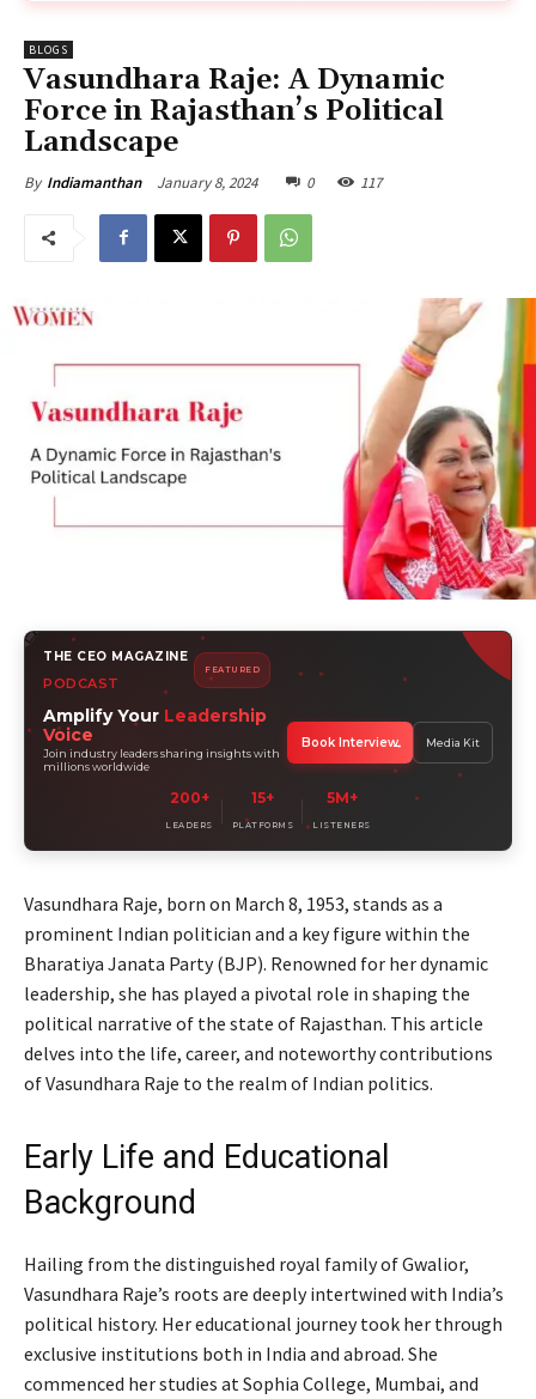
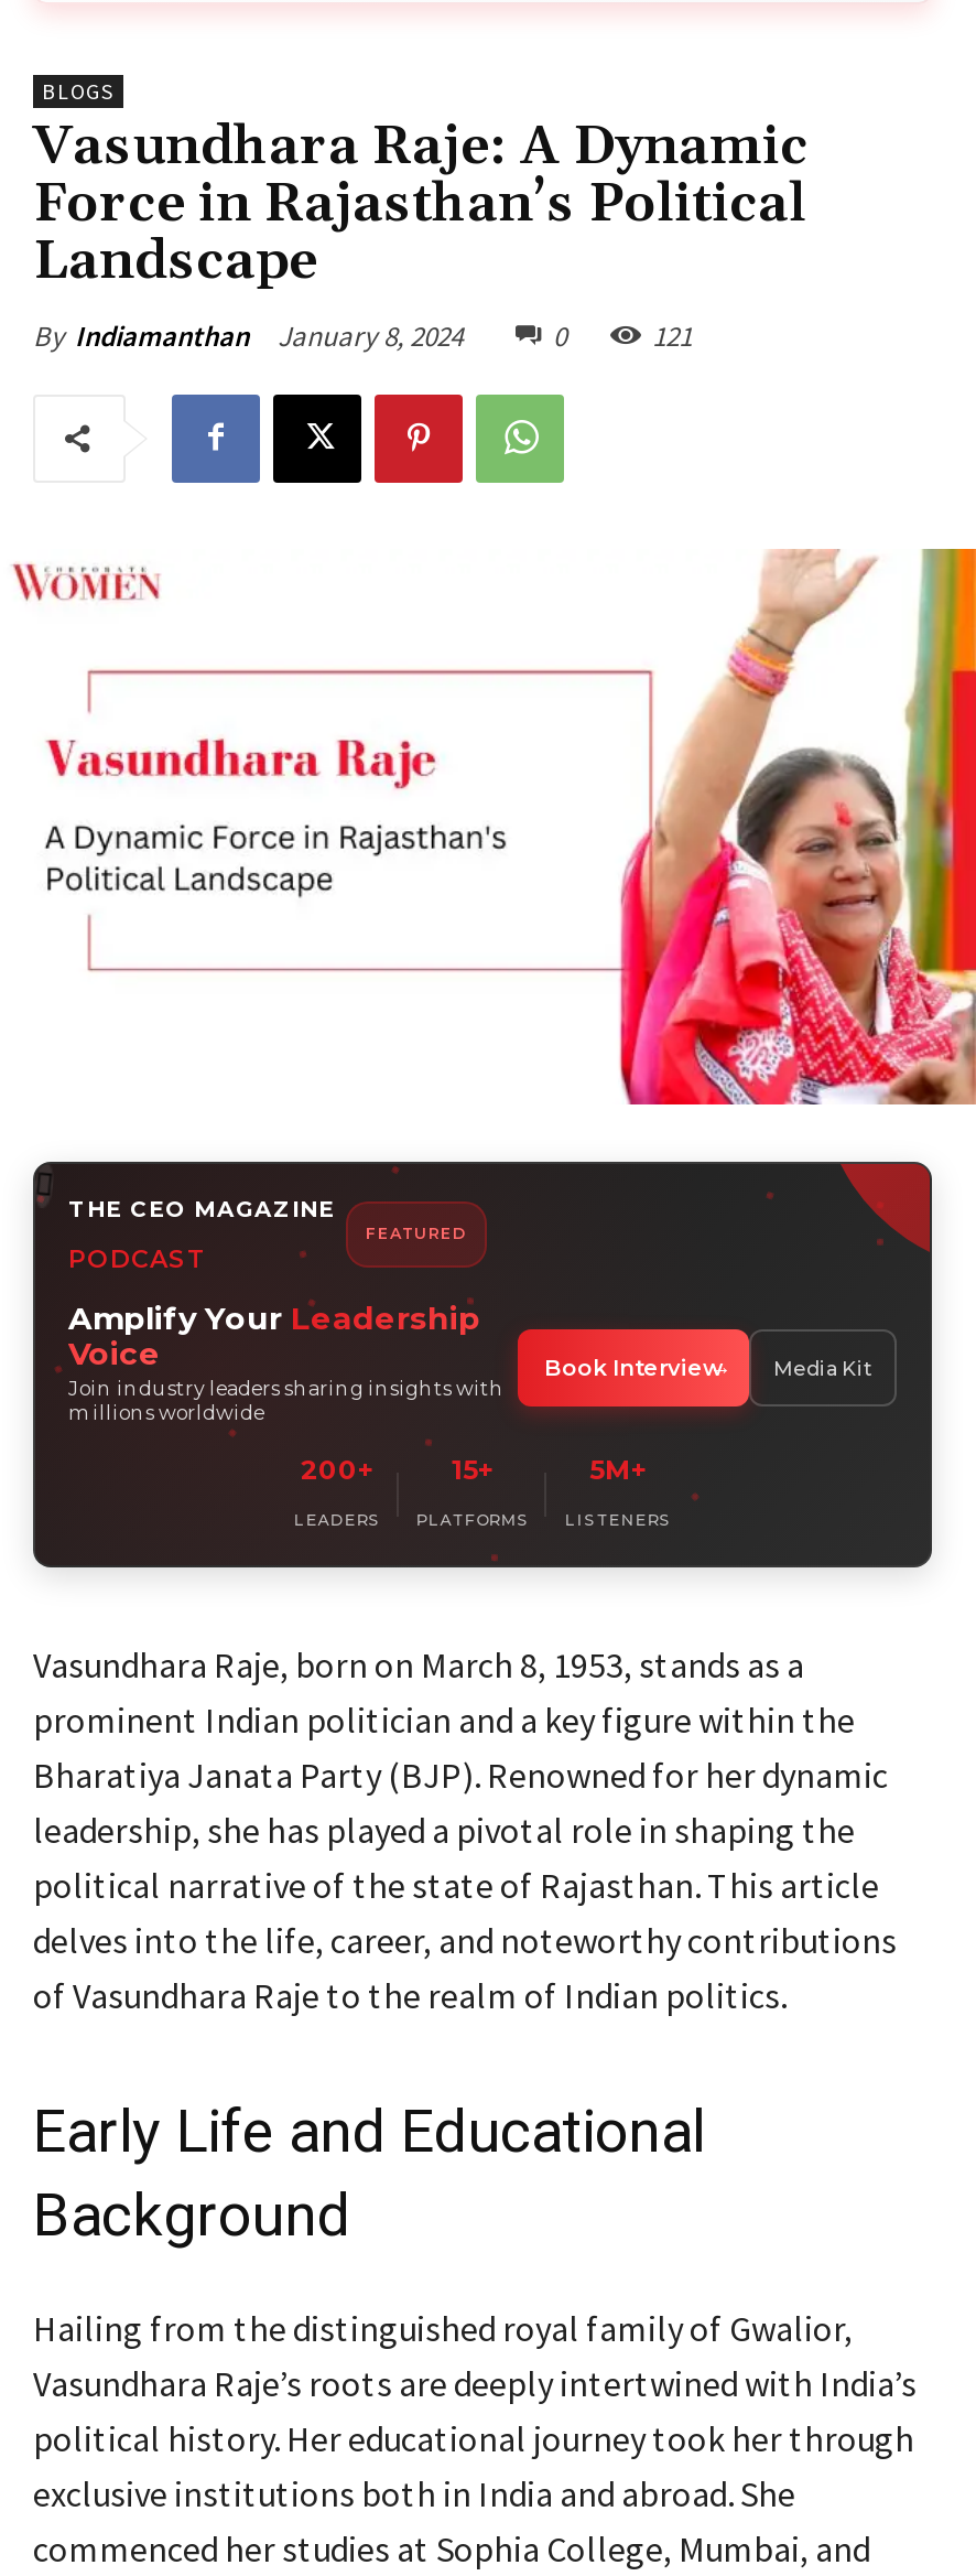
- 117
+ 121
